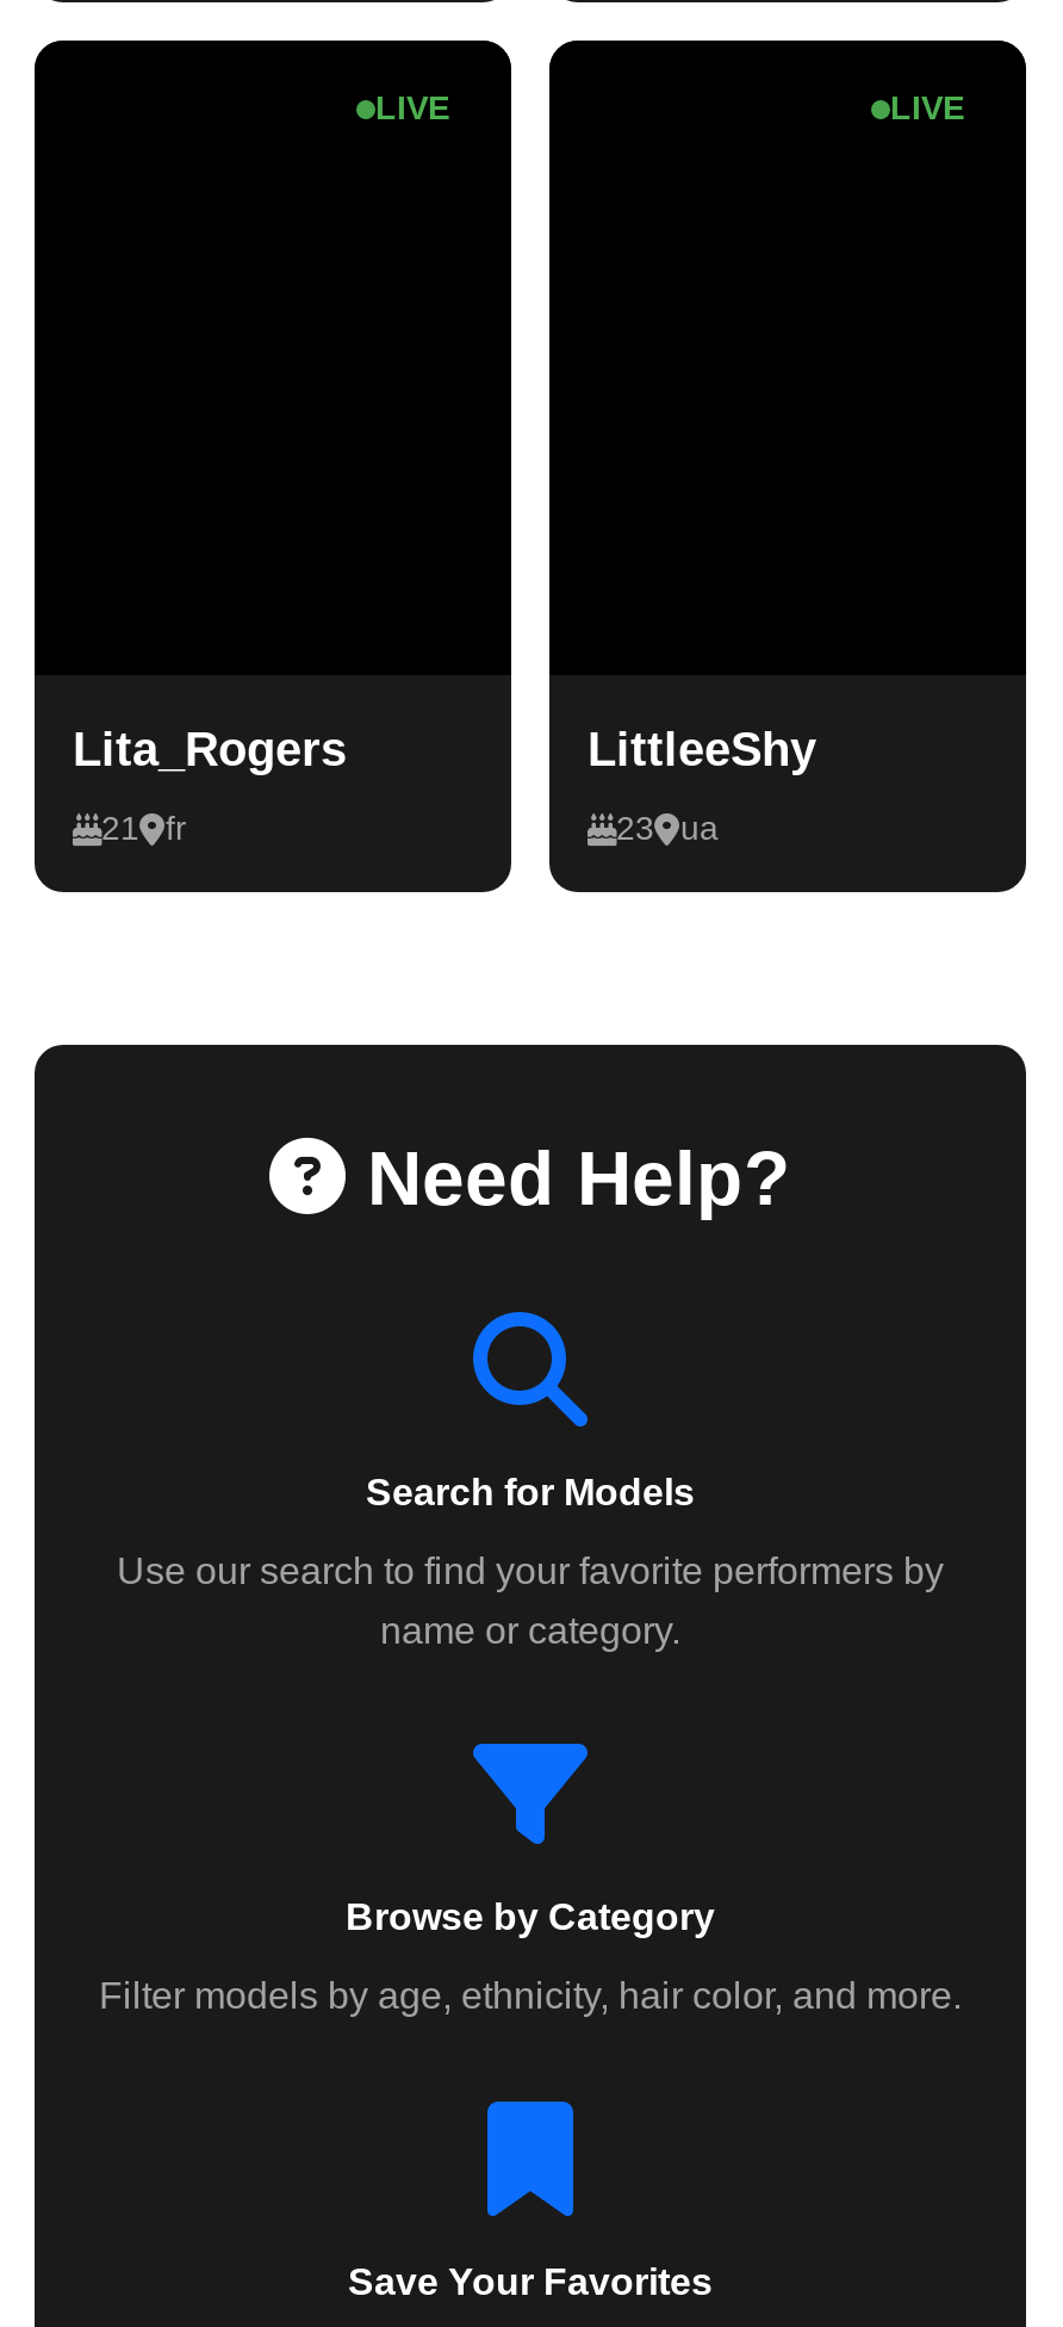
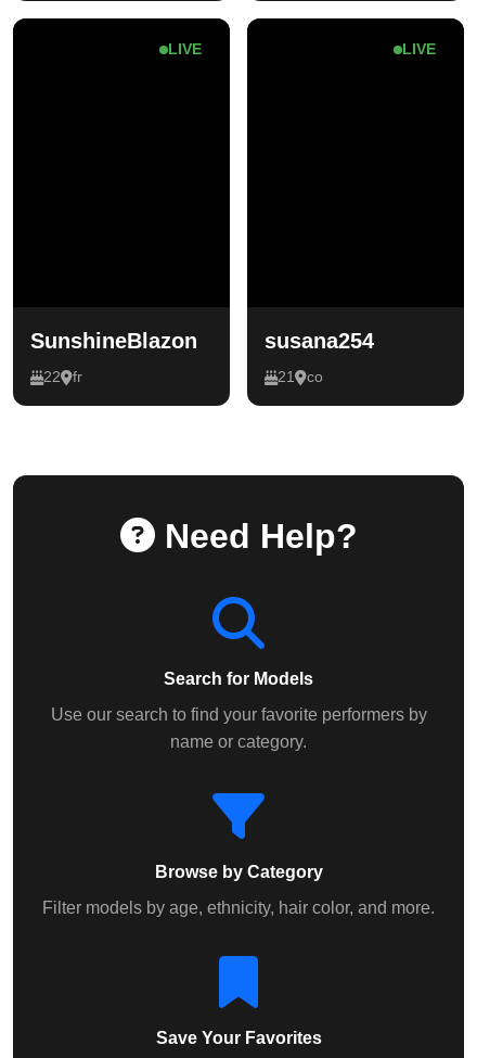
- Lita_Rogers
+ SunshineBlazon

- LittleeShy
+ susana254

- 21 fr
+ 22 fr

- 23
- ua
+ 21
+ co
